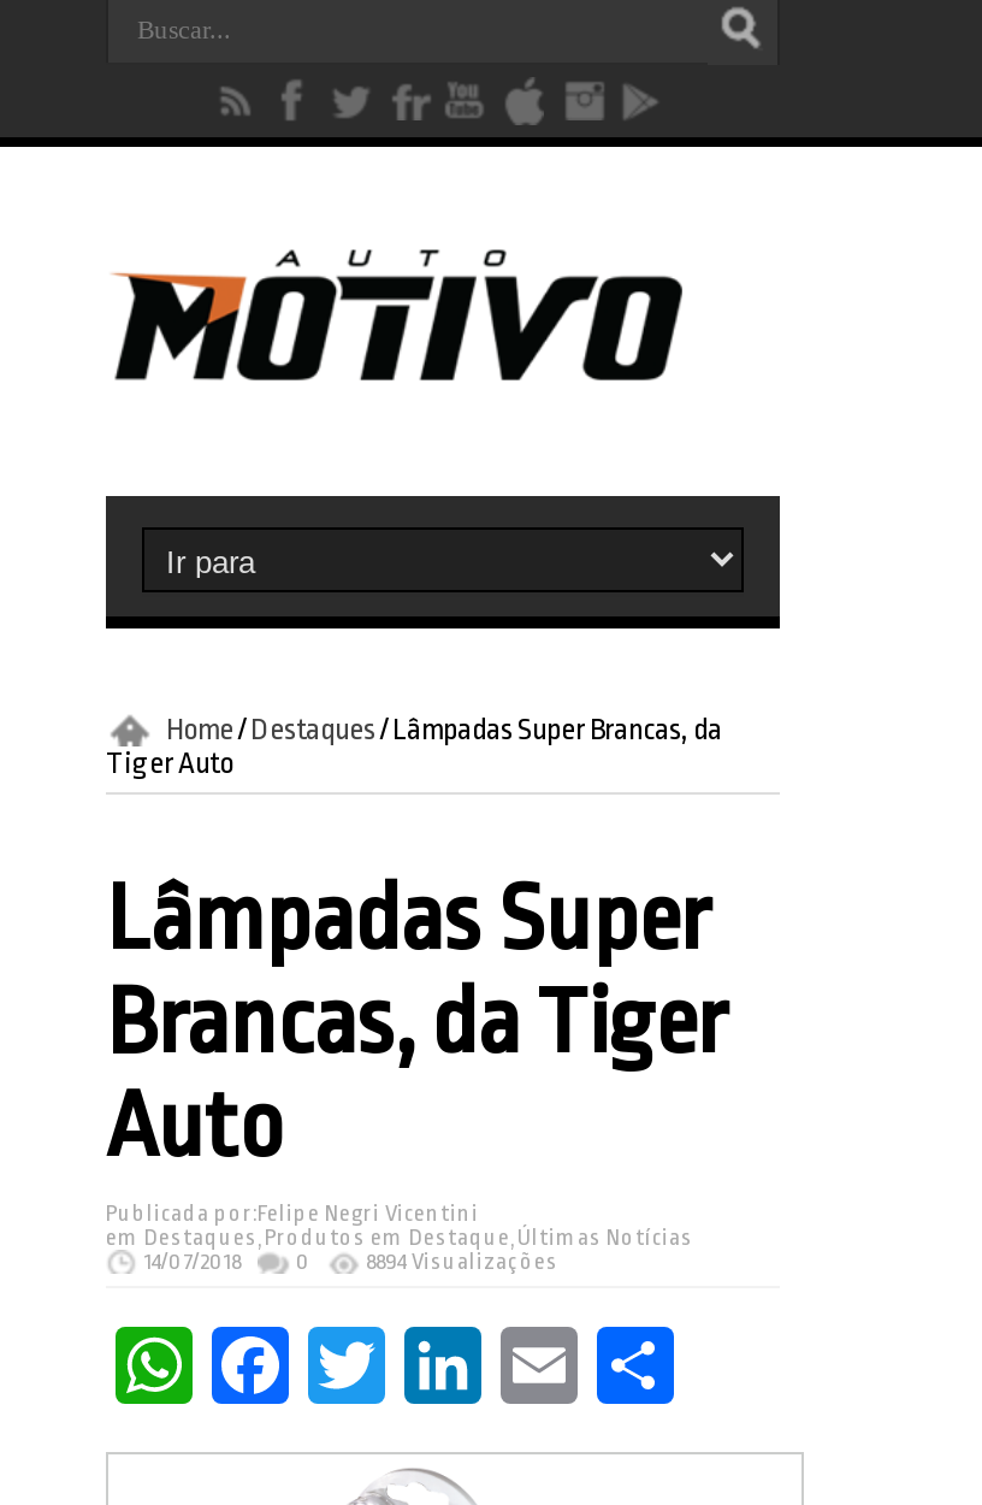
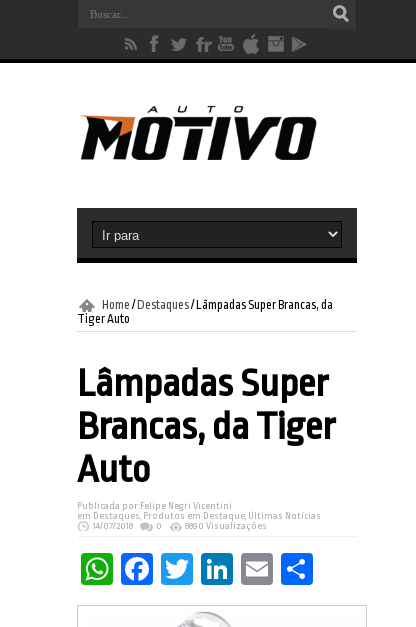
- 8894 Visualizações
+ 8890 Visualizações
